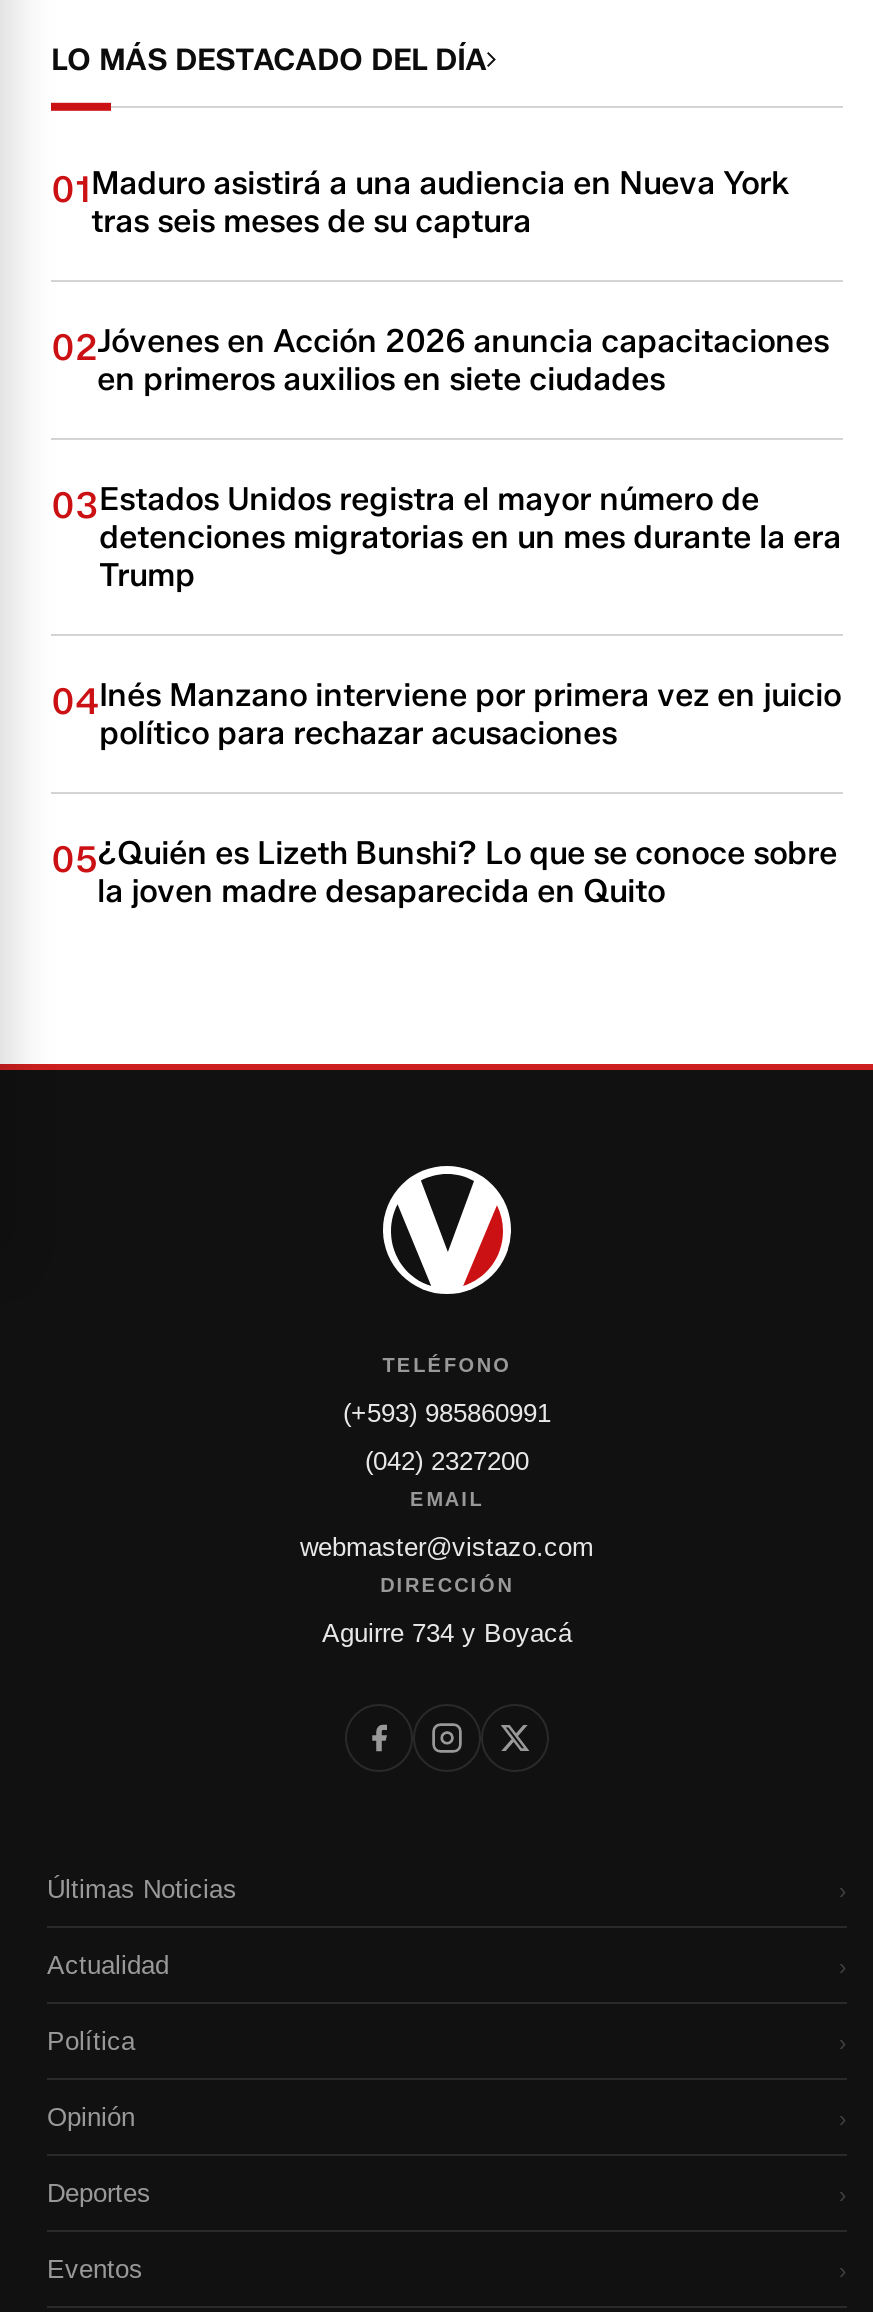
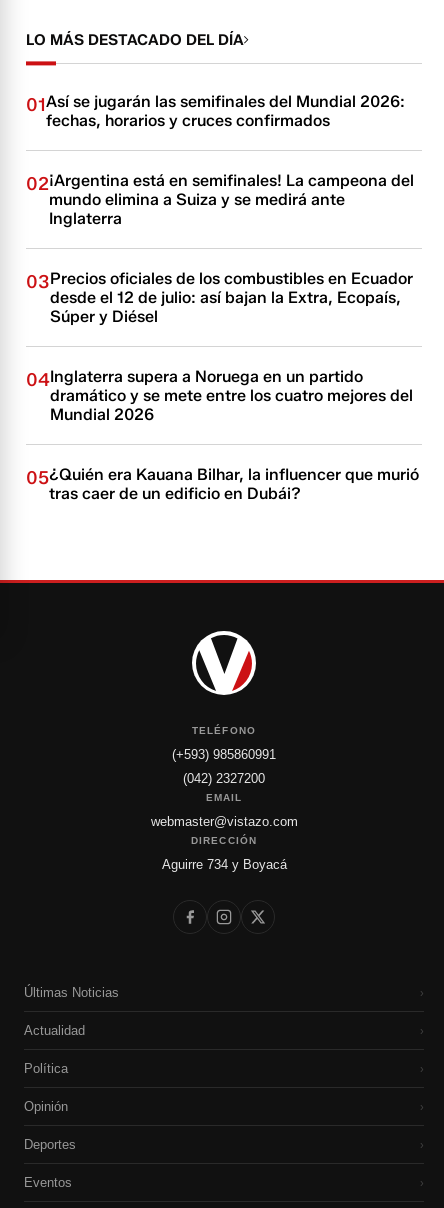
- 01Maduro asistirá a una audiencia en Nueva York
- tras seis meses de su captura
+ 01Así se jugarán las semifinales del Mundial 2026:
+ fechas, horarios y cruces confirmados

- 02Jóvenes en Acción 2026 anuncia capacitaciones
- en primeros auxilios en siete ciudades
+ 02¡Argentina está en semifinales! La campeona del
+ mundo elimina a Suiza y se medirá ante
+ Inglaterra

- 03Estados Unidos registra el mayor número de
- detenciones migratorias en un mes durante la era
- Trump
+ 03Precios oficiales de los combustibles en Ecuador
+ desde el 12 de julio: así bajan la Extra, Ecopaís,
+ Súper y Diésel

- 04Inés Manzano interviene por primera vez en juicio
- político para rechazar acusaciones
+ 04Inglaterra supera a Noruega en un partido
+ dramático y se mete entre los cuatro mejores del
+ Mundial 2026

- 05¿Quién es Lizeth Bunshi? Lo que se conoce sobre
- la joven madre desaparecida en Quito
+ 05¿Quién era Kauana Bilhar, la influencer que murió
+ tras caer de un edificio en Dubái?
